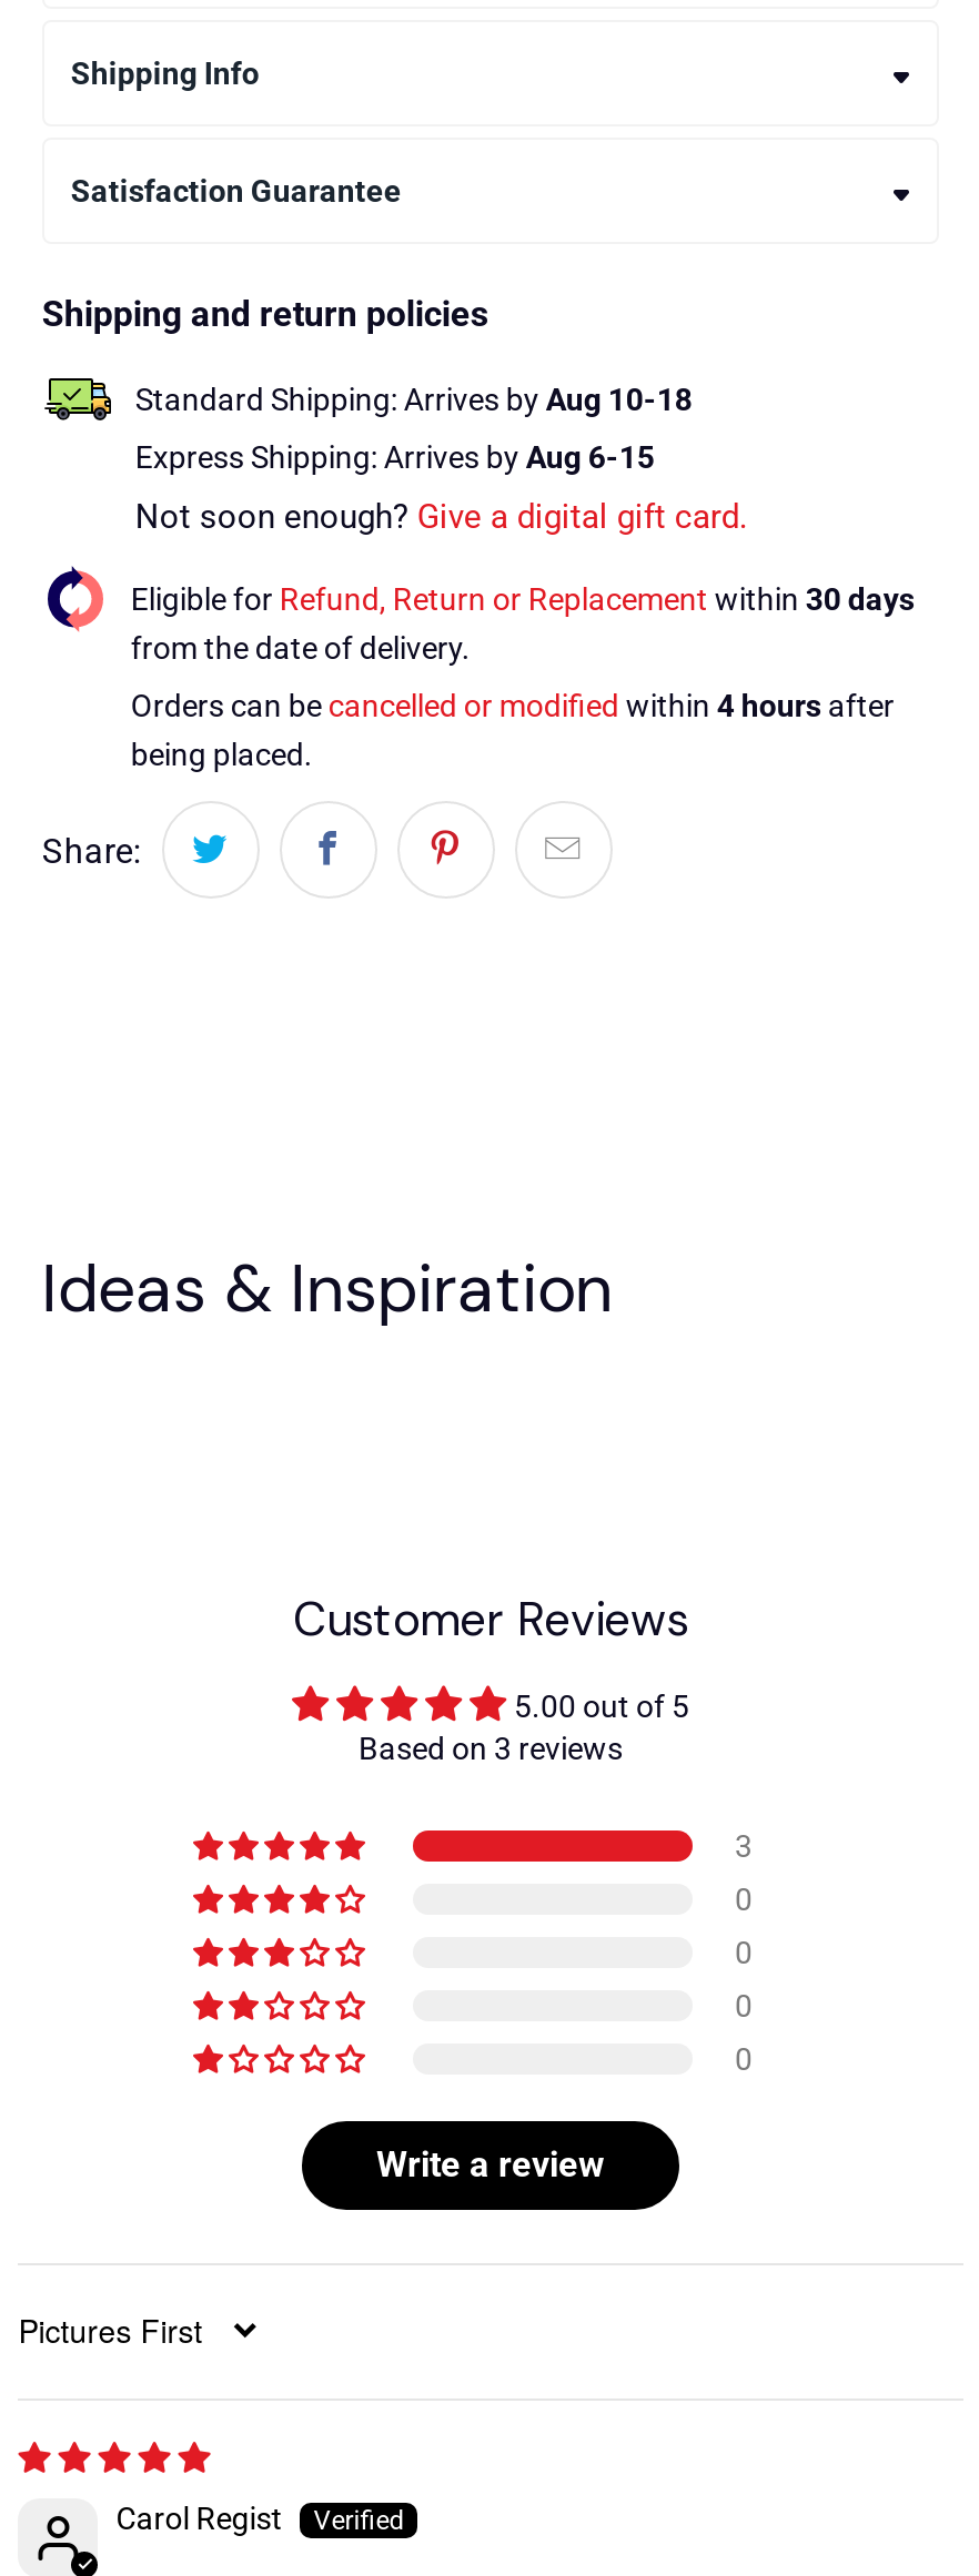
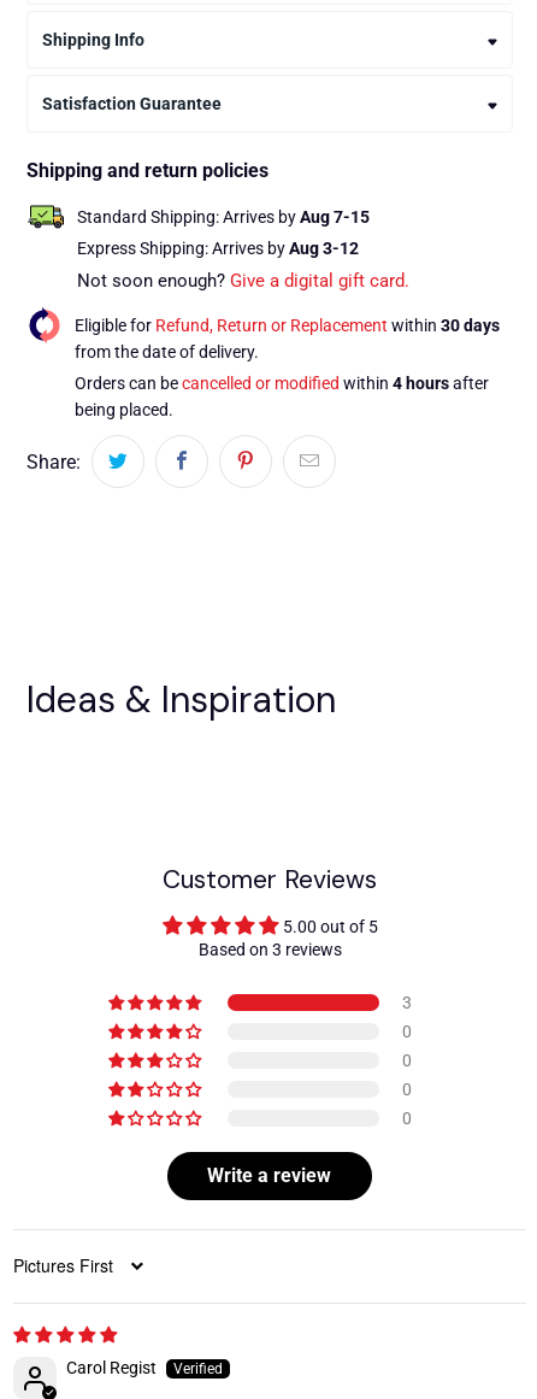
- Standard Shipping: Arrives by Aug 10-18
+ Standard Shipping: Arrives by Aug 7-15

- Express Shipping: Arrives by Aug 6-15
+ Express Shipping: Arrives by Aug 3-12
